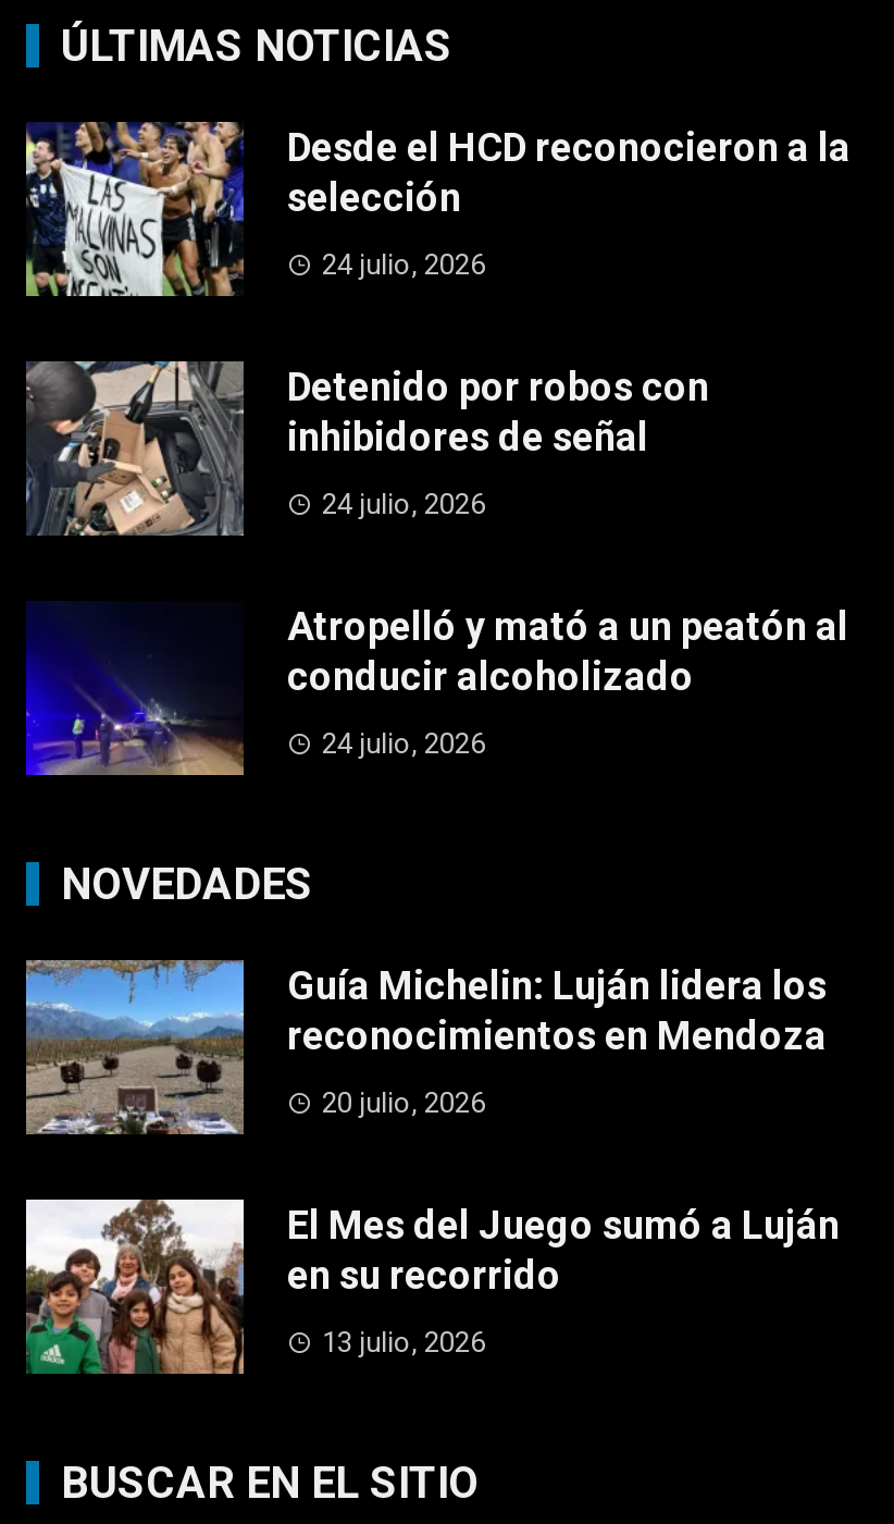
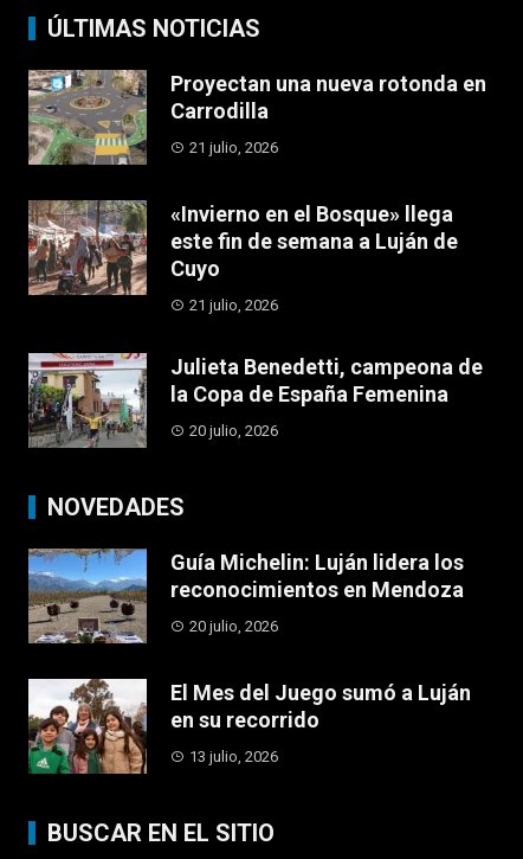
- [image]
- Desde el HCD reconocieron a la
- selección
+ [image]
+ Proyectan una nueva rotonda en
+ Carrodilla

- 24 julio, 2026
+ 21 julio, 2026

- [image]
- Detenido por robos con
- inhibidores de señal
+ [image]
+ «Invierno en el Bosque» llega
+ este fin de semana a Luján de
+ Cuyo

- 24 julio, 2026
+ 21 julio, 2026

- [image]
- Atropelló y mató a un peatón al
- conducir alcoholizado
+ [image]
+ Julieta Benedetti, campeona de
+ la Copa de España Femenina

- 24 julio, 2026
+ 20 julio, 2026
